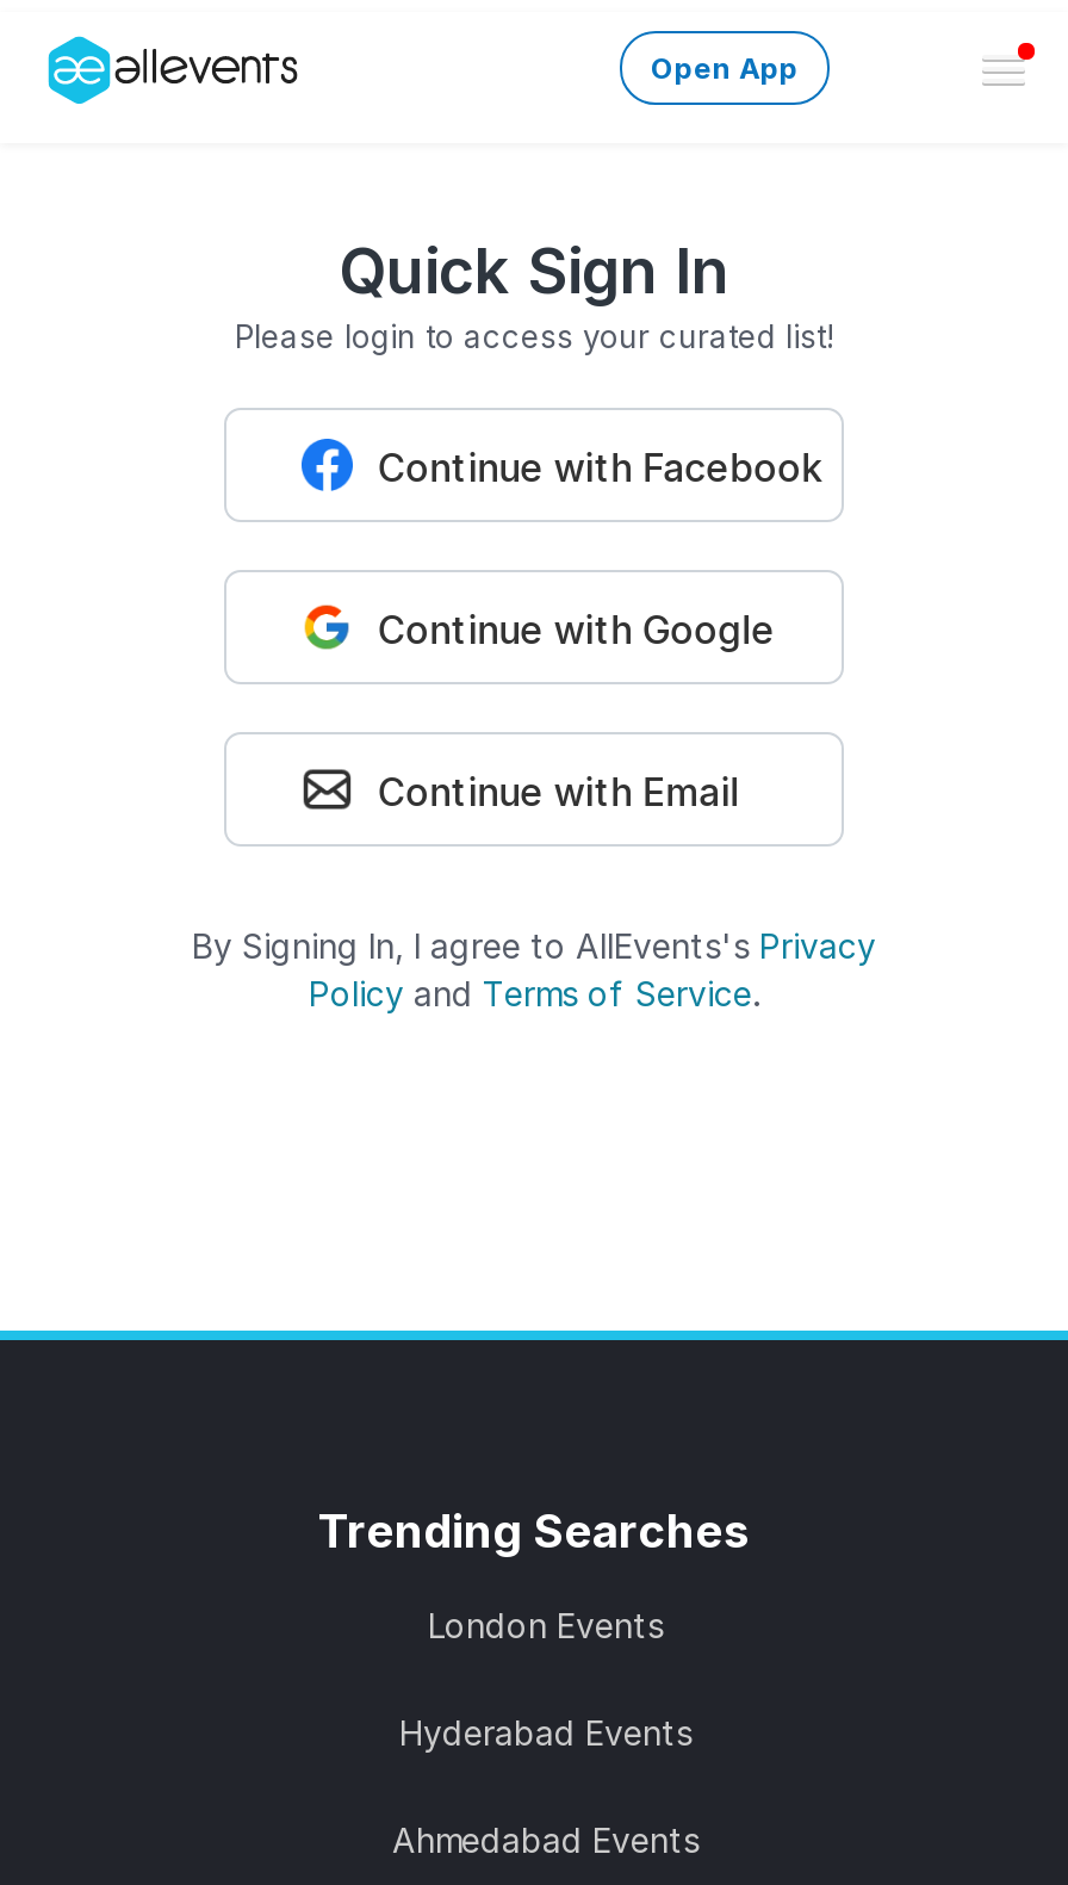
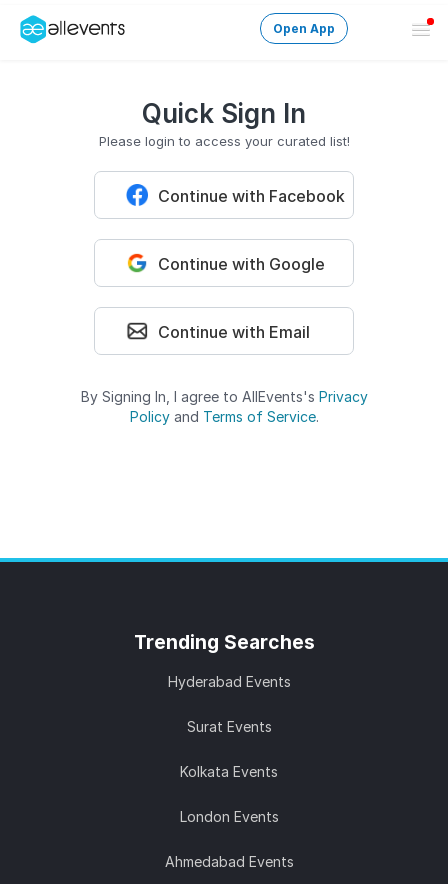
moved down: London Events

moved up: Hyderabad Events

+ Surat Events
+ Kolkata Events
